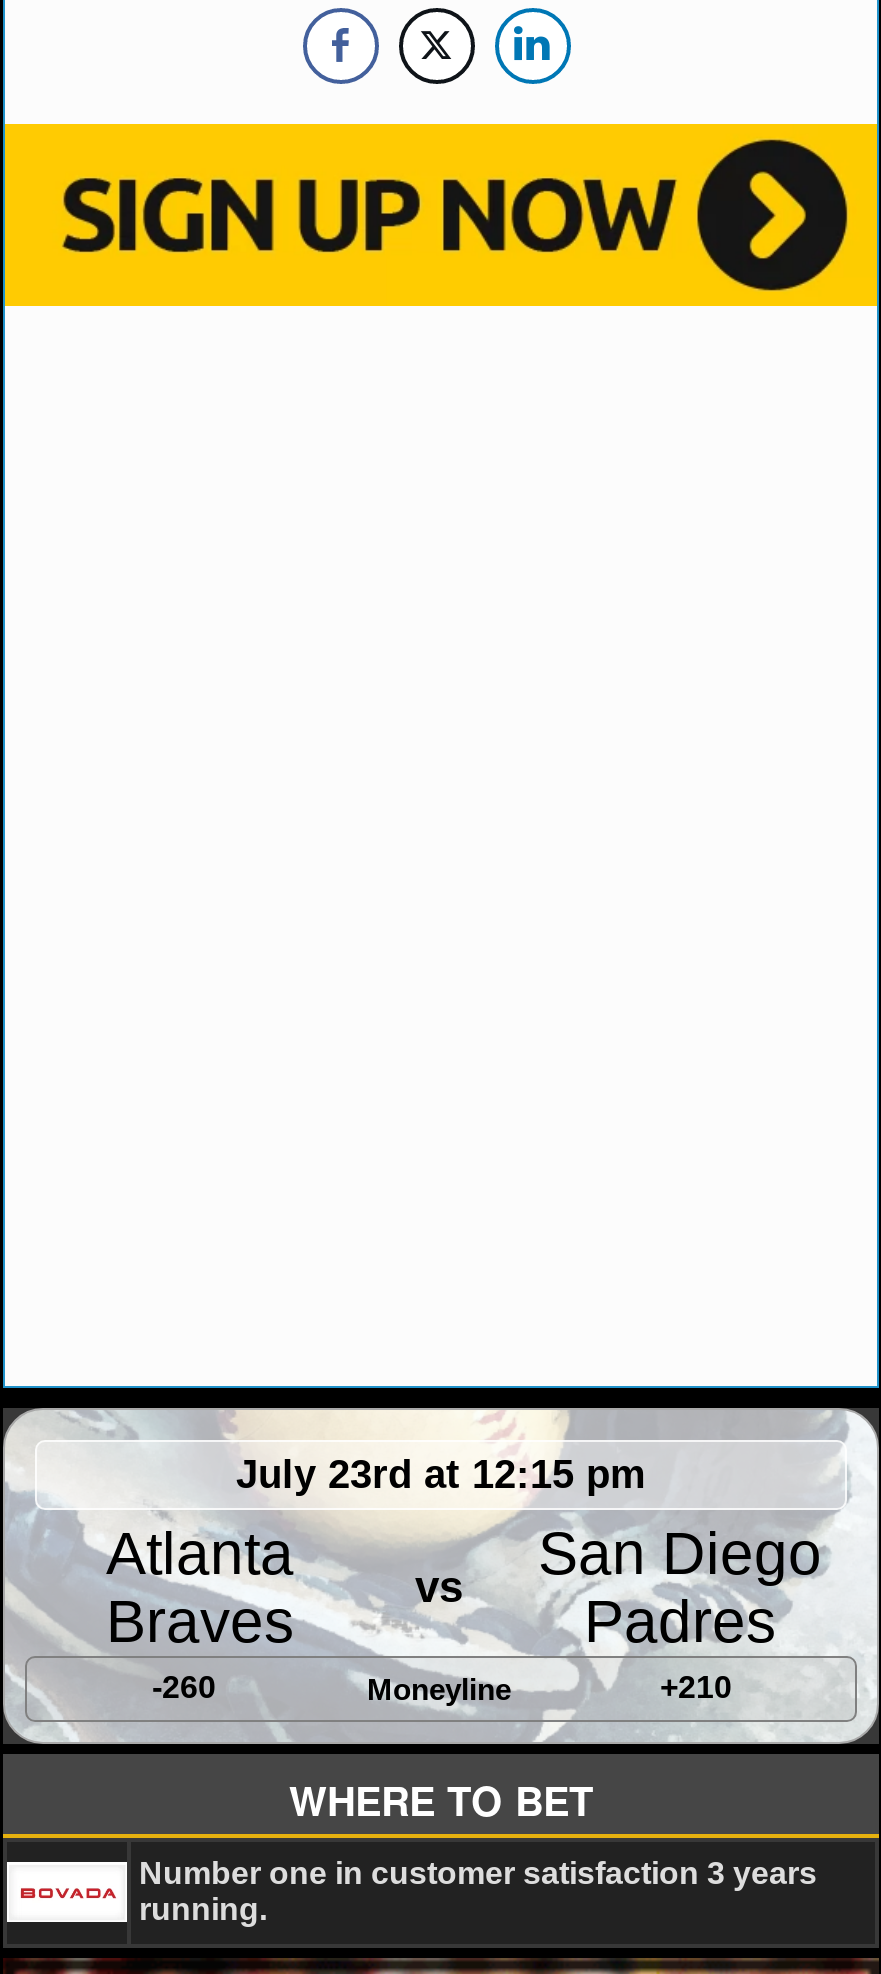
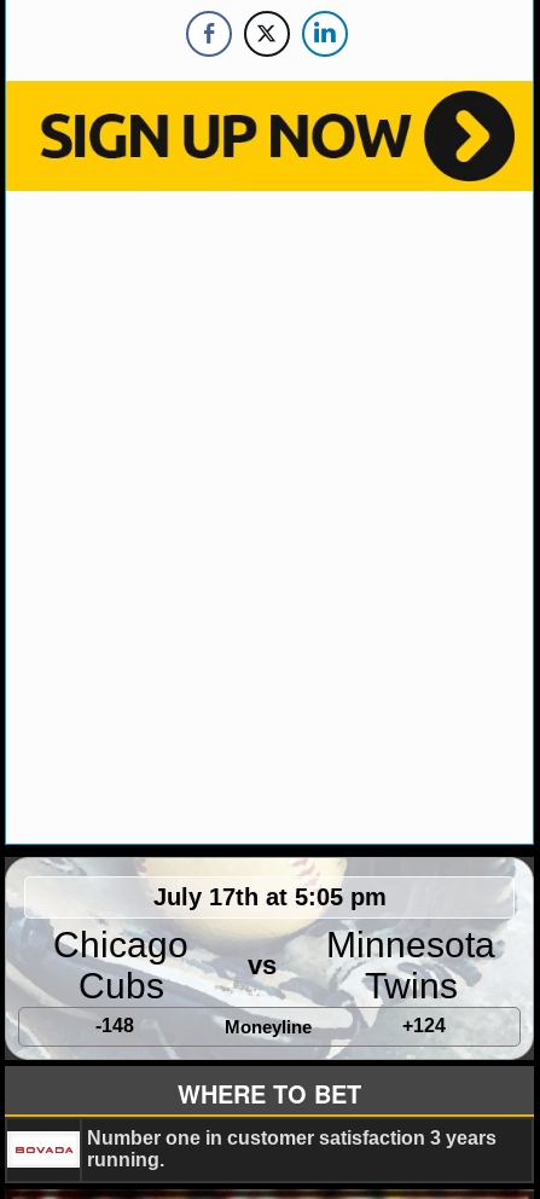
- July 23rd at 12:15 pm
- Atlanta
- Braves
+ July 17th at 5:05 pm
+ Chicago
+ Cubs

- San Diego
- Padres
- -260
+ Minnesota
+ Twins
+ -148

- +210
+ +124
